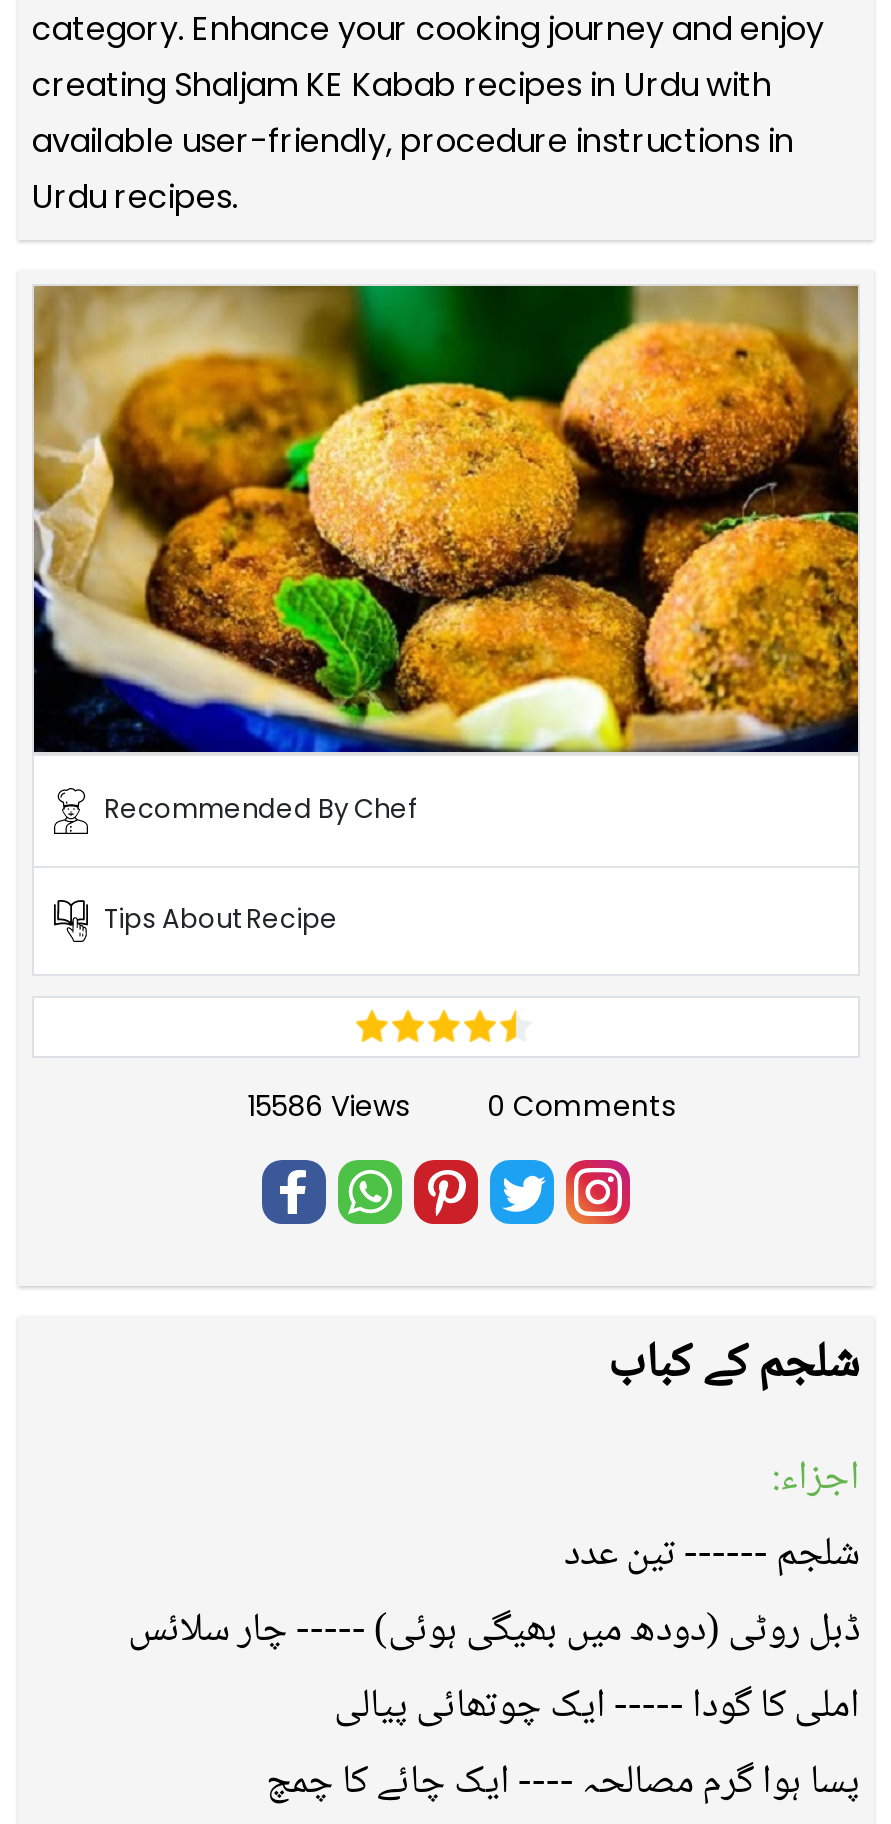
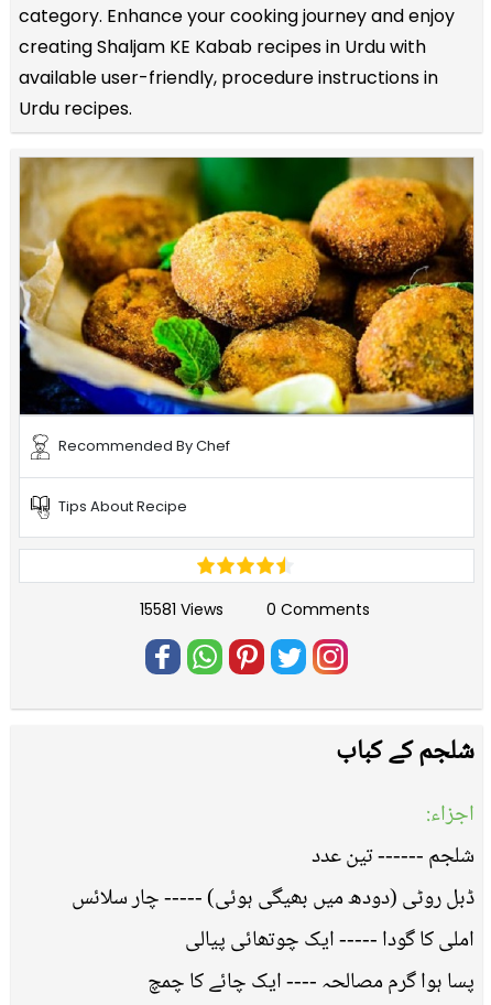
- 15586 Views 0 Comments
+ 15581 Views 0 Comments
